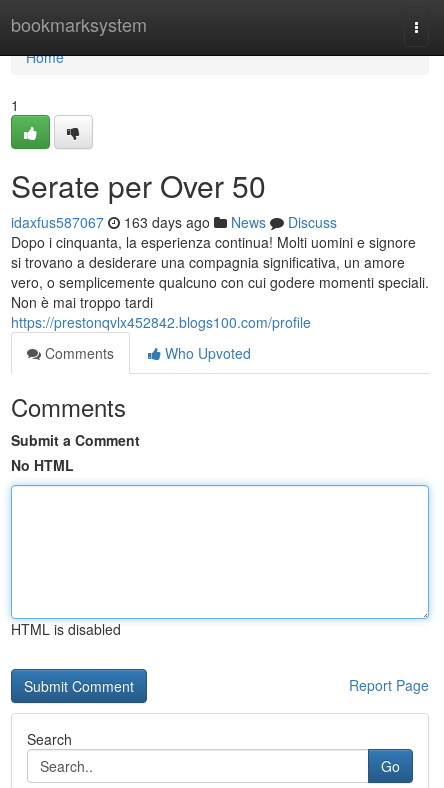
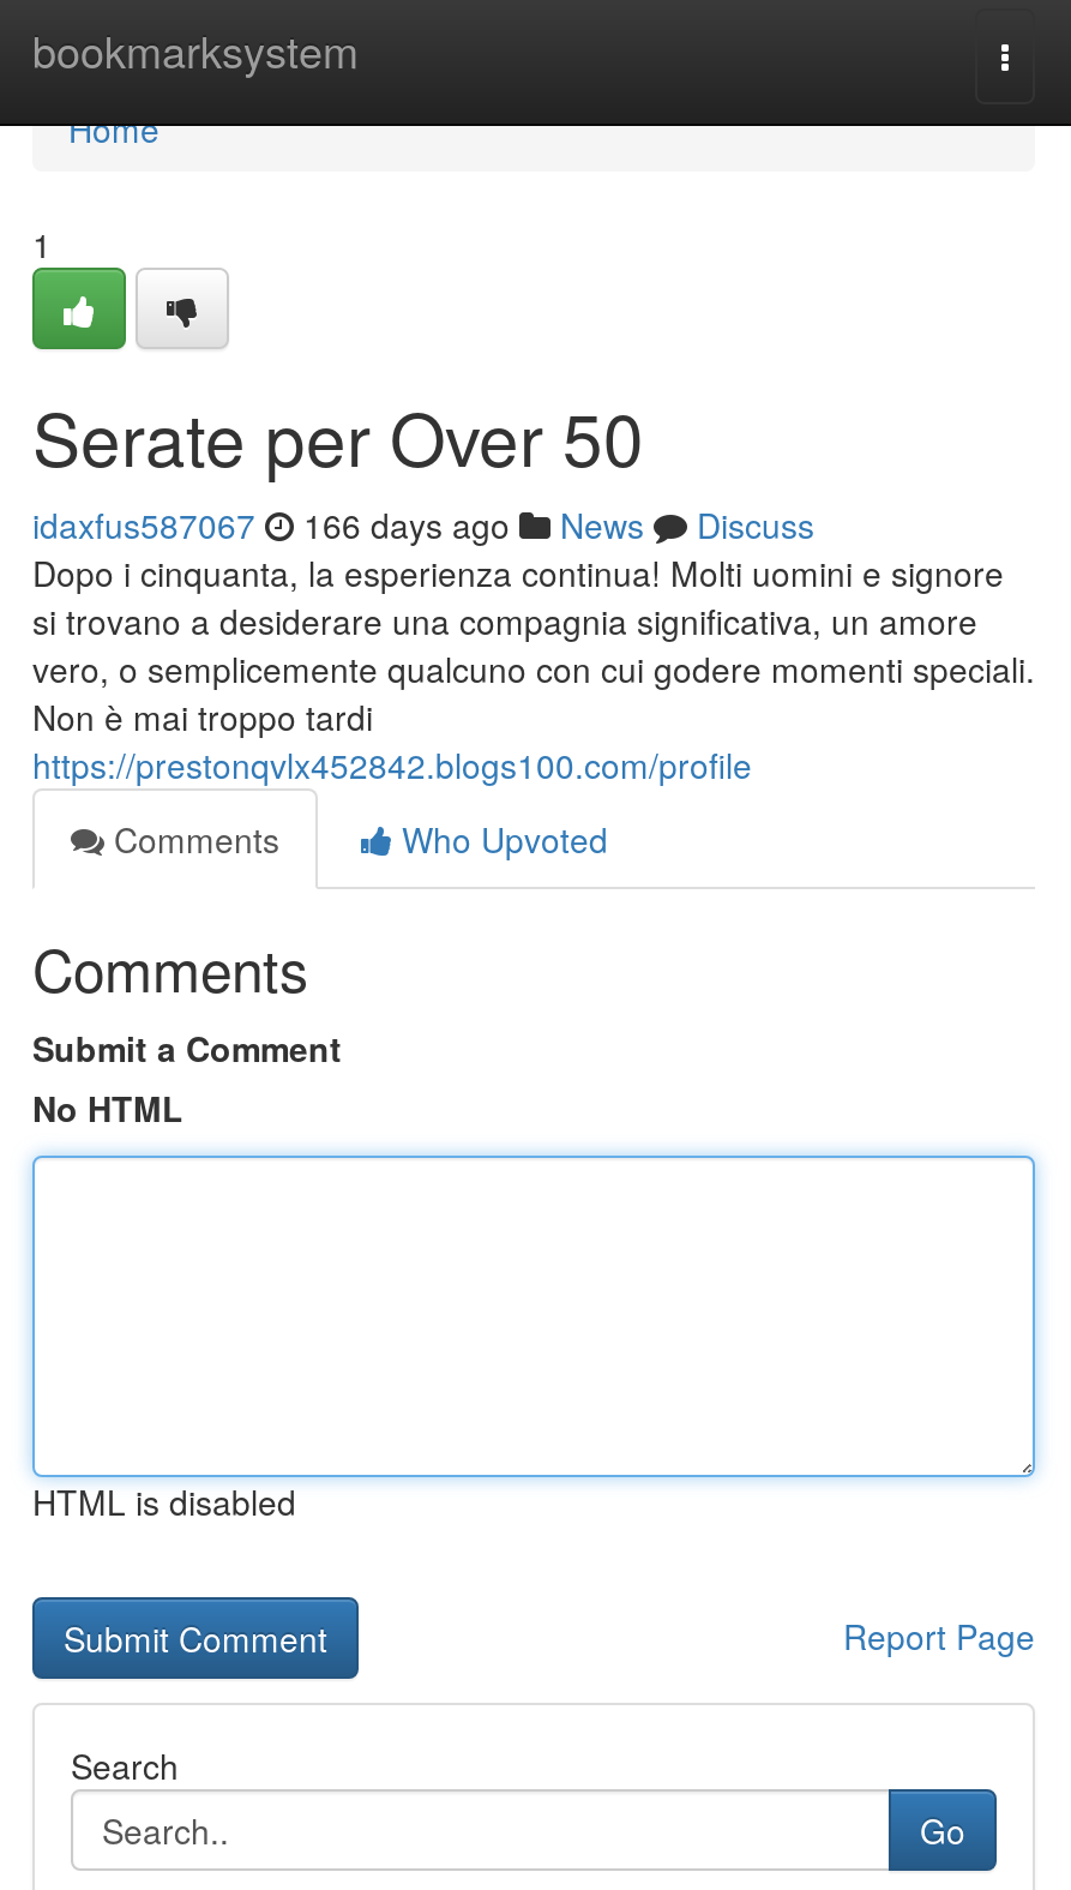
- idaxfus587067 163 days ago News Discuss
+ idaxfus587067 166 days ago News Discuss
